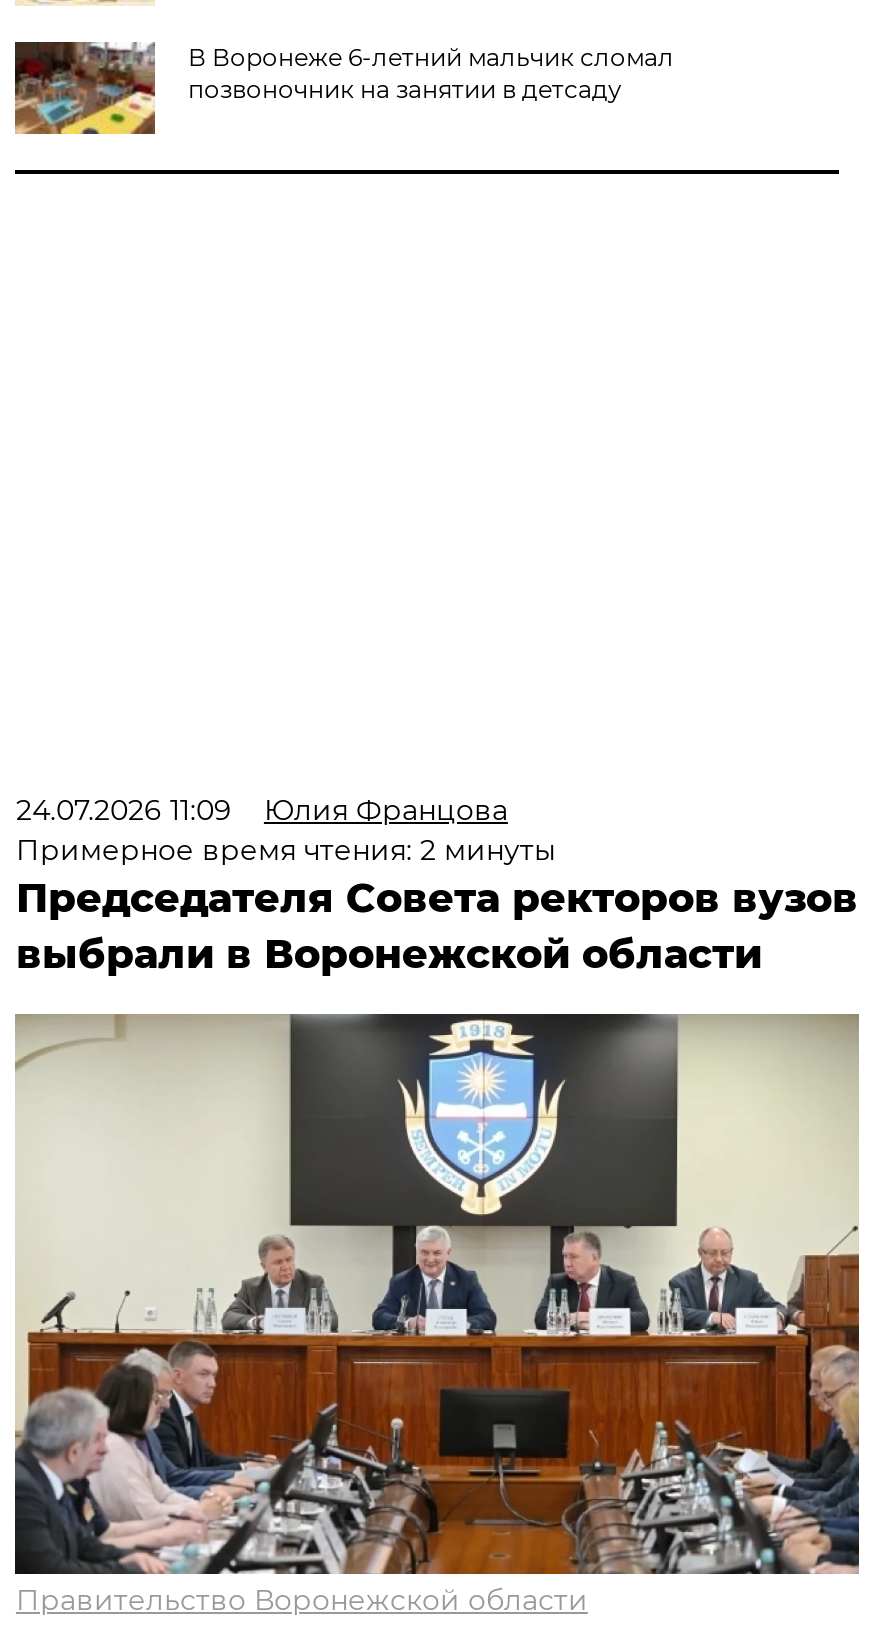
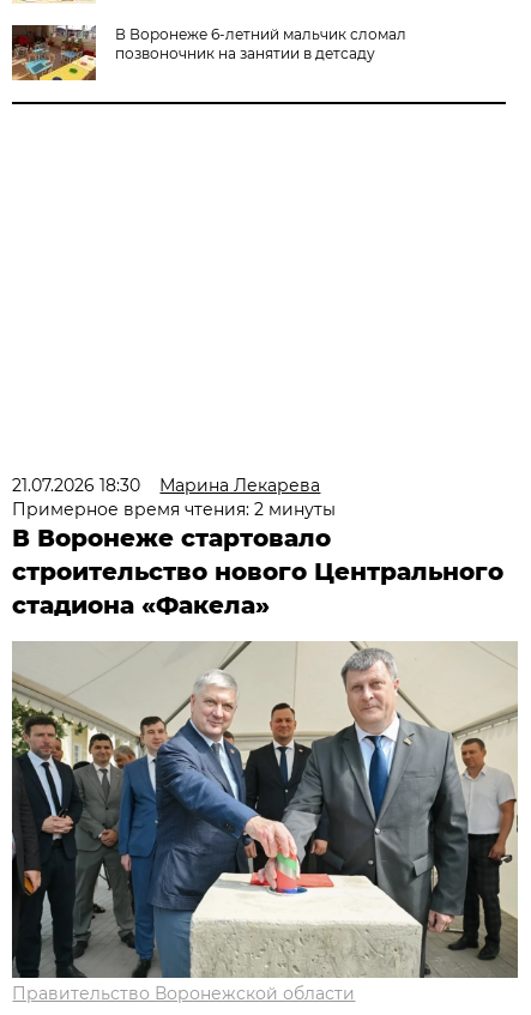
- 24.07.2026 11:09
- Юлия Францова
+ 21.07.2026 18:30
+ Марина Лекарева

- Председателя Совета ректоров вузов
- выбрали в Воронежской области
+ В Воронеже стартовало
+ строительство нового Центрального
+ стадиона «Факела»

- [image]
+ [image]
